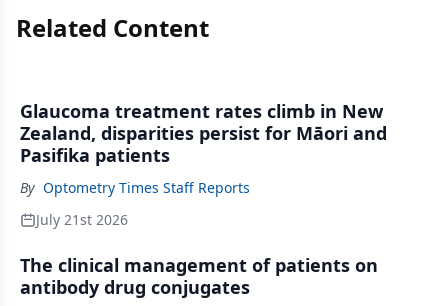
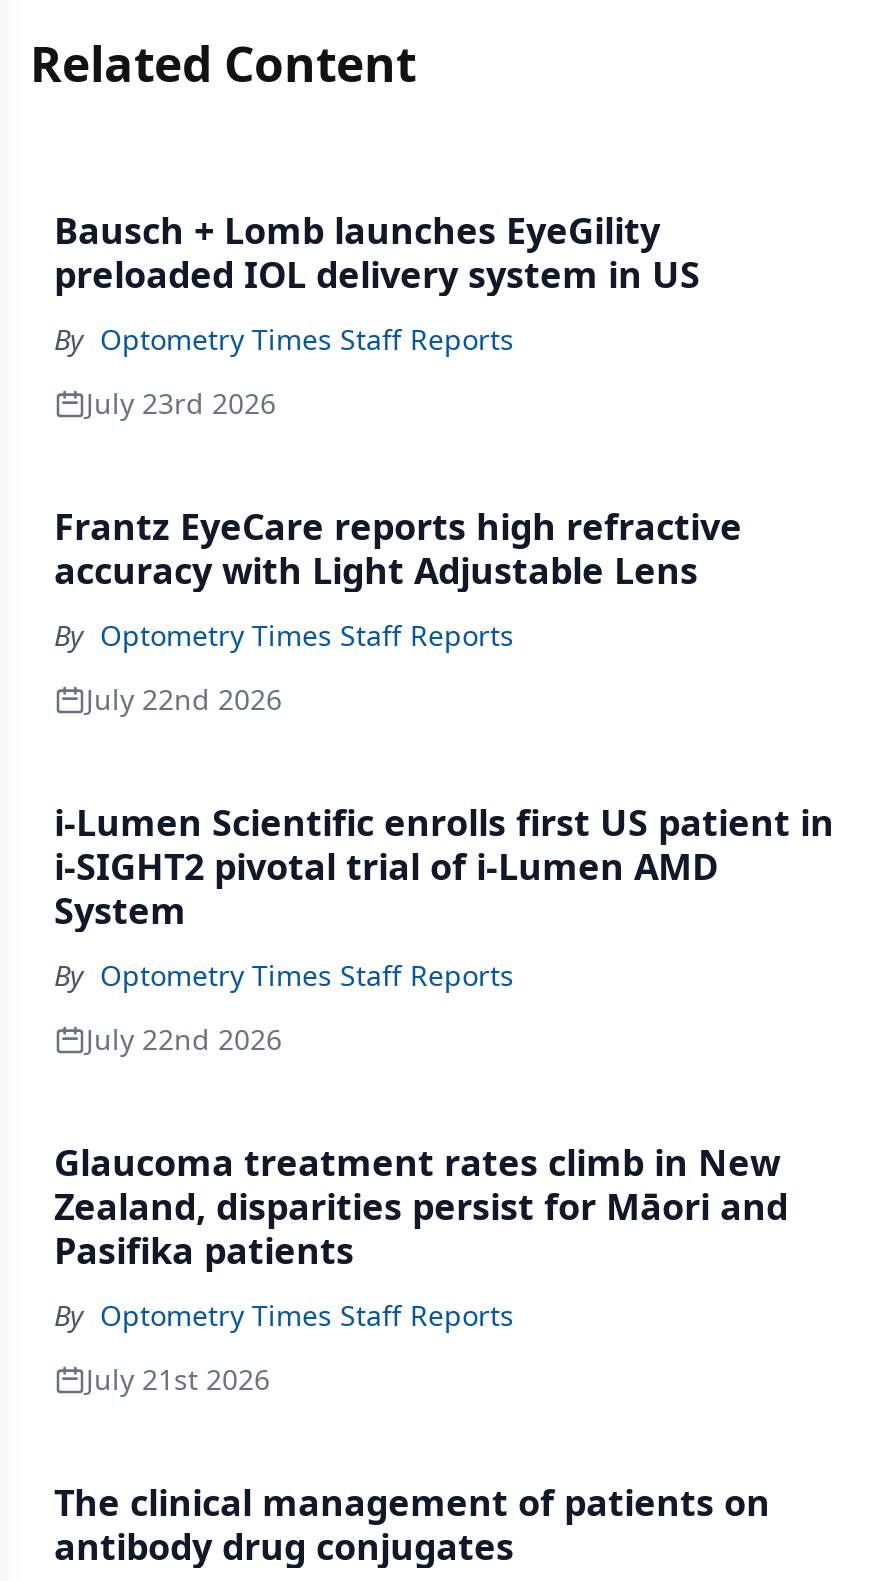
+ Bausch + Lomb launches EyeGility
+ preloaded IOL delivery system in US
+ By Optometry Times Staff Reports
+ July 23rd 2026
+ Frantz EyeCare reports high refractive
+ accuracy with Light Adjustable Lens
+ By Optometry Times Staff Reports
+ July 22nd 2026
+ i-Lumen Scientific enrolls first US patient in
+ i-SIGHT2 pivotal trial of i-Lumen AMD
+ System
+ By Optometry Times Staff Reports
+ July 22nd 2026
